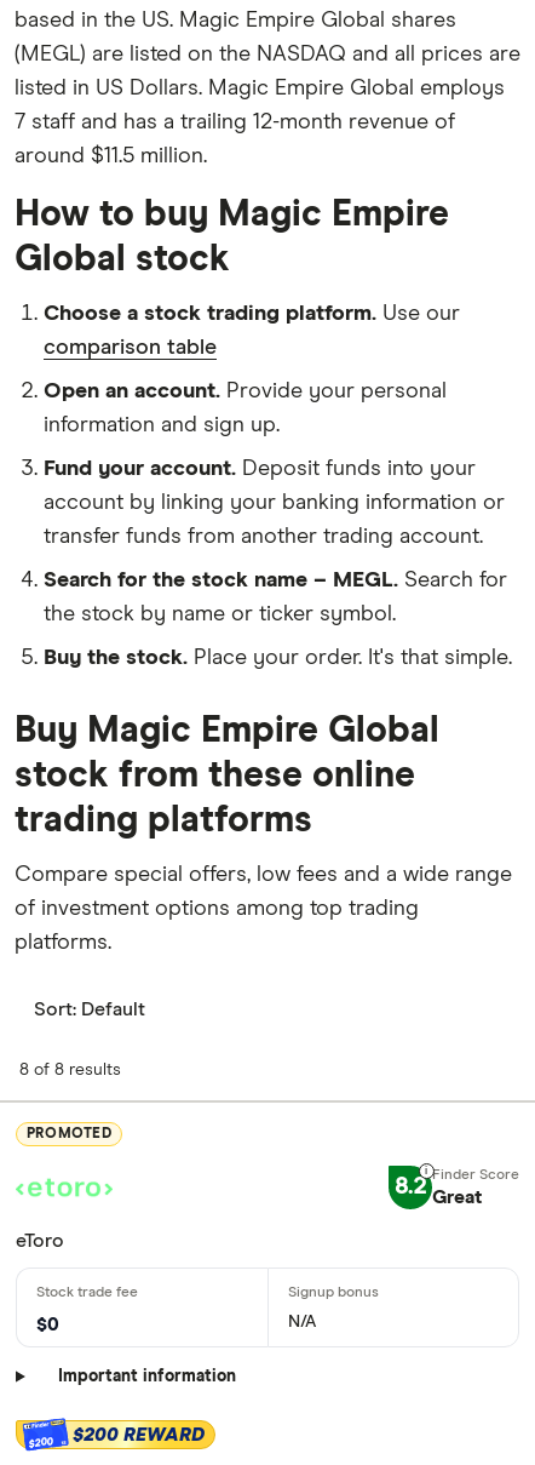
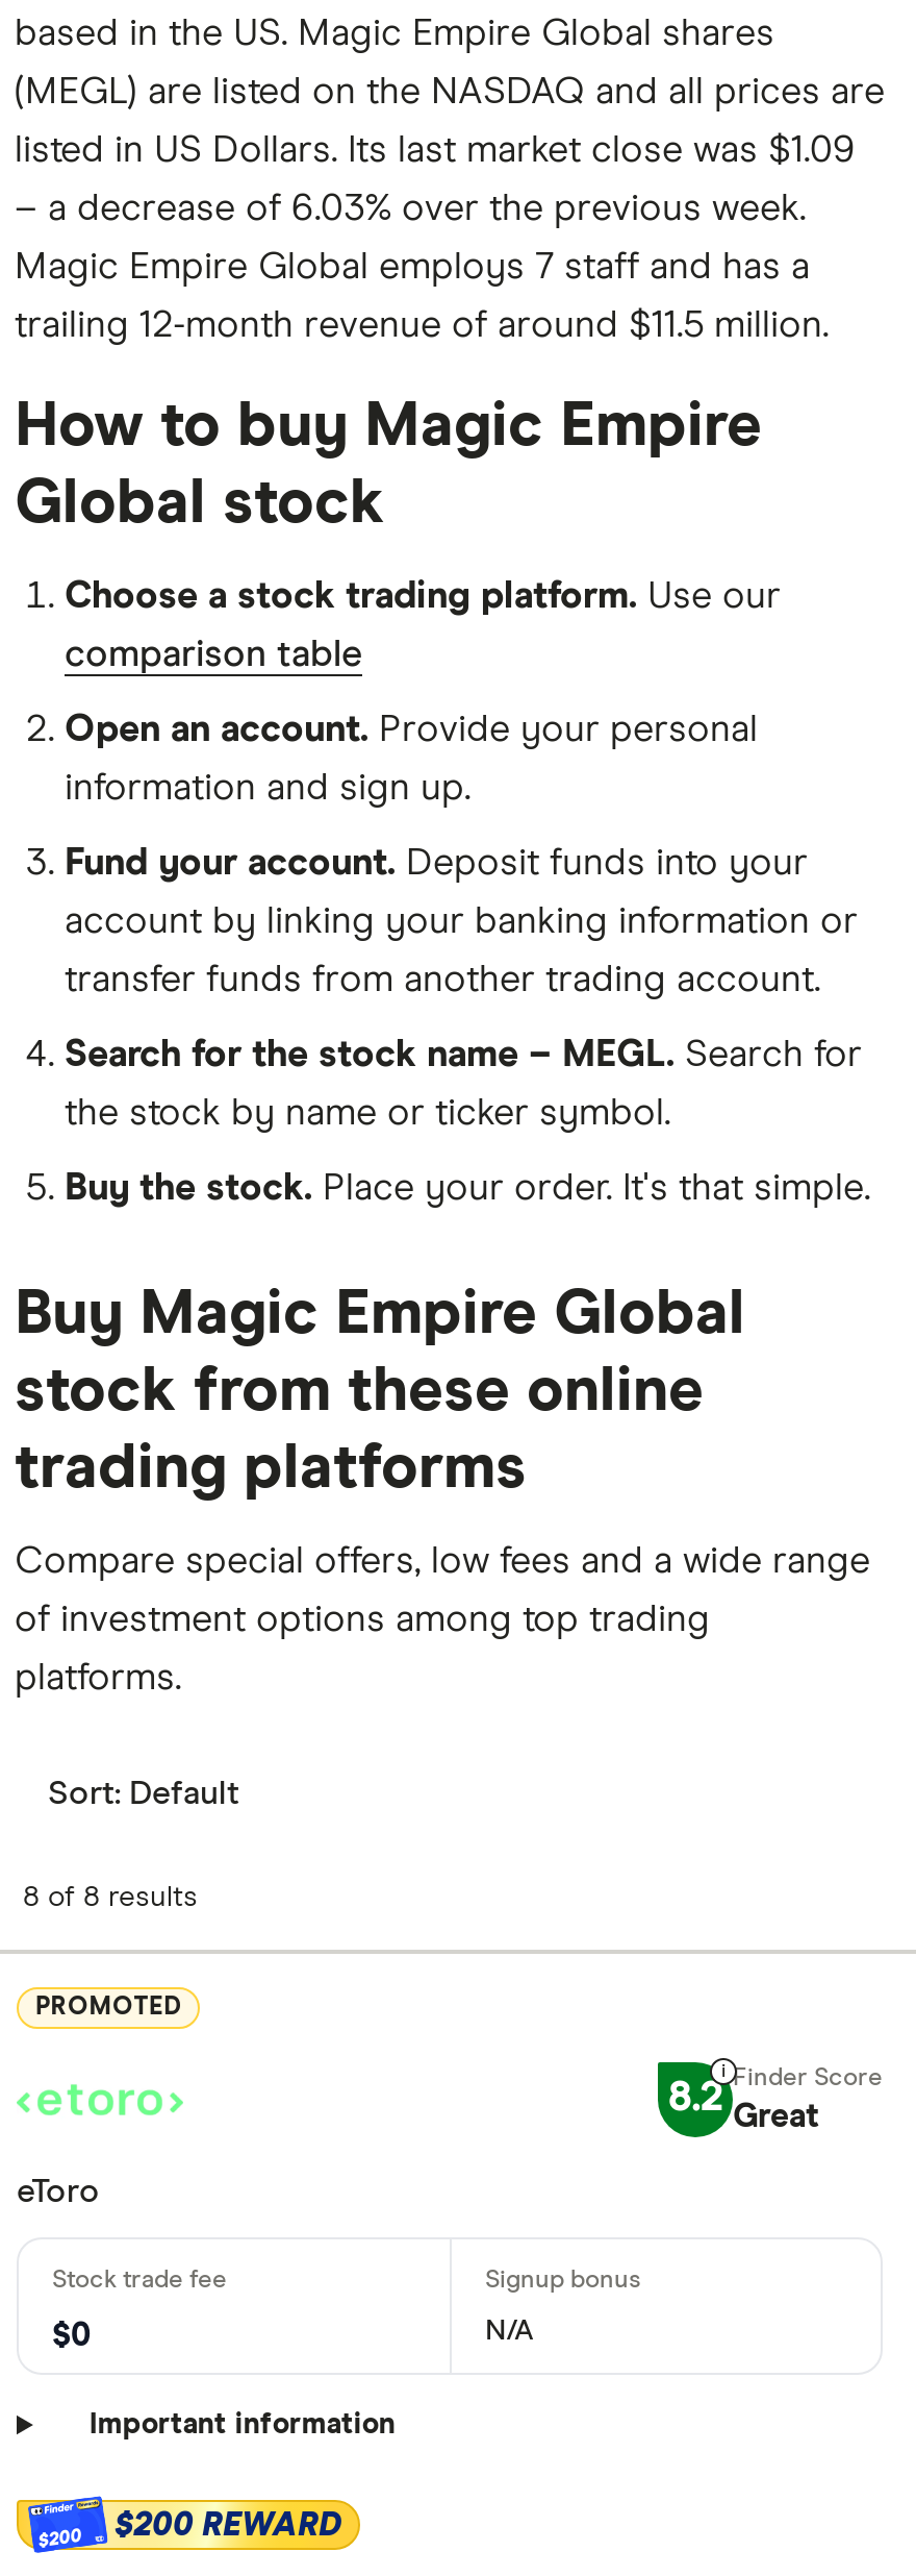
- listed in US Dollars. Magic Empire Global employs
- 7 staff and has a trailing 12-month revenue of
- around $11.5 million.
+ listed in US Dollars. Its last market close was $1.09
+ – a decrease of 6.03% over the previous week.
+ Magic Empire Global employs 7 staff and has a
+ trailing 12-month revenue of around $11.5 million.
